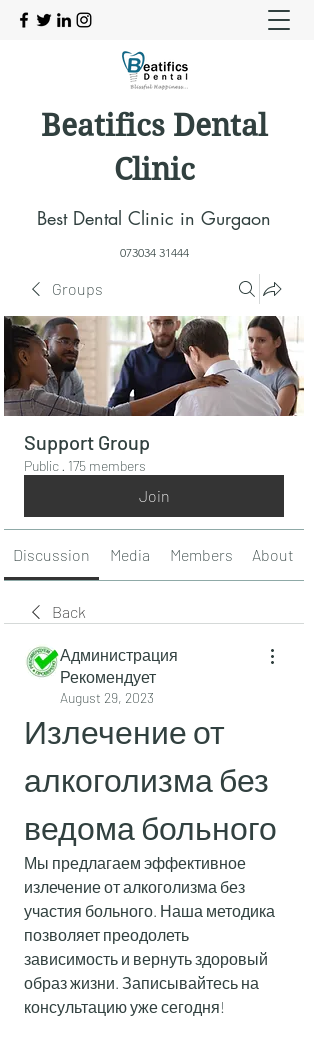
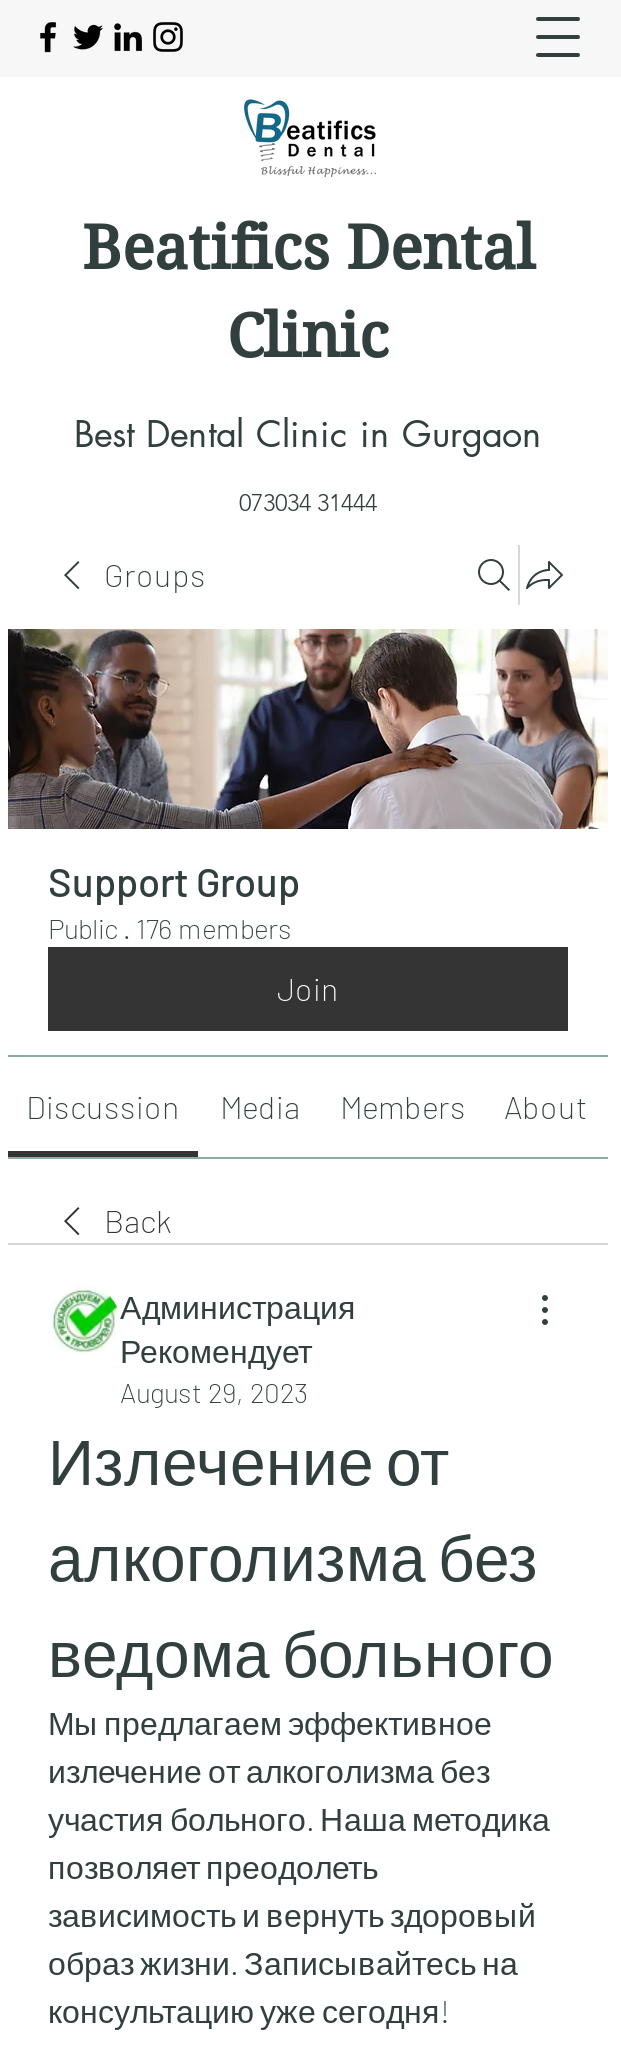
- Public 175 members
+ Public 176 members
